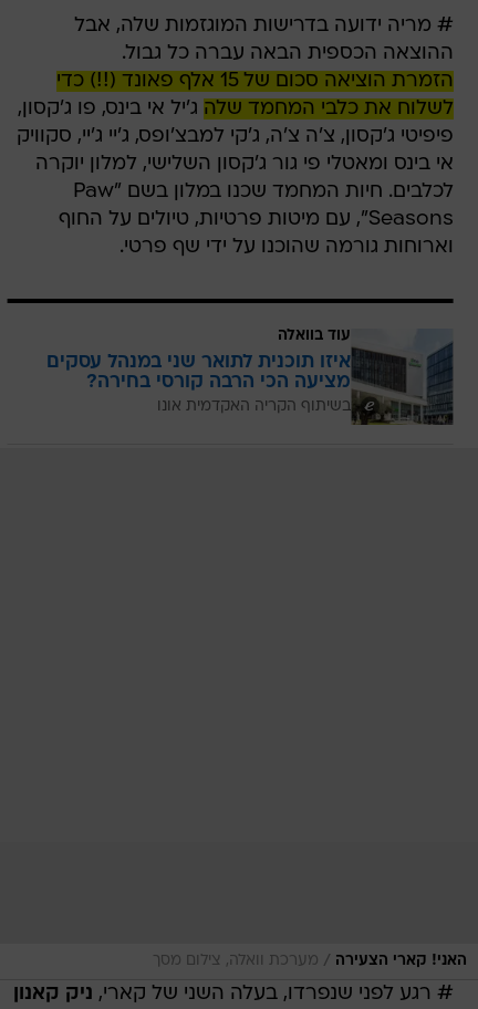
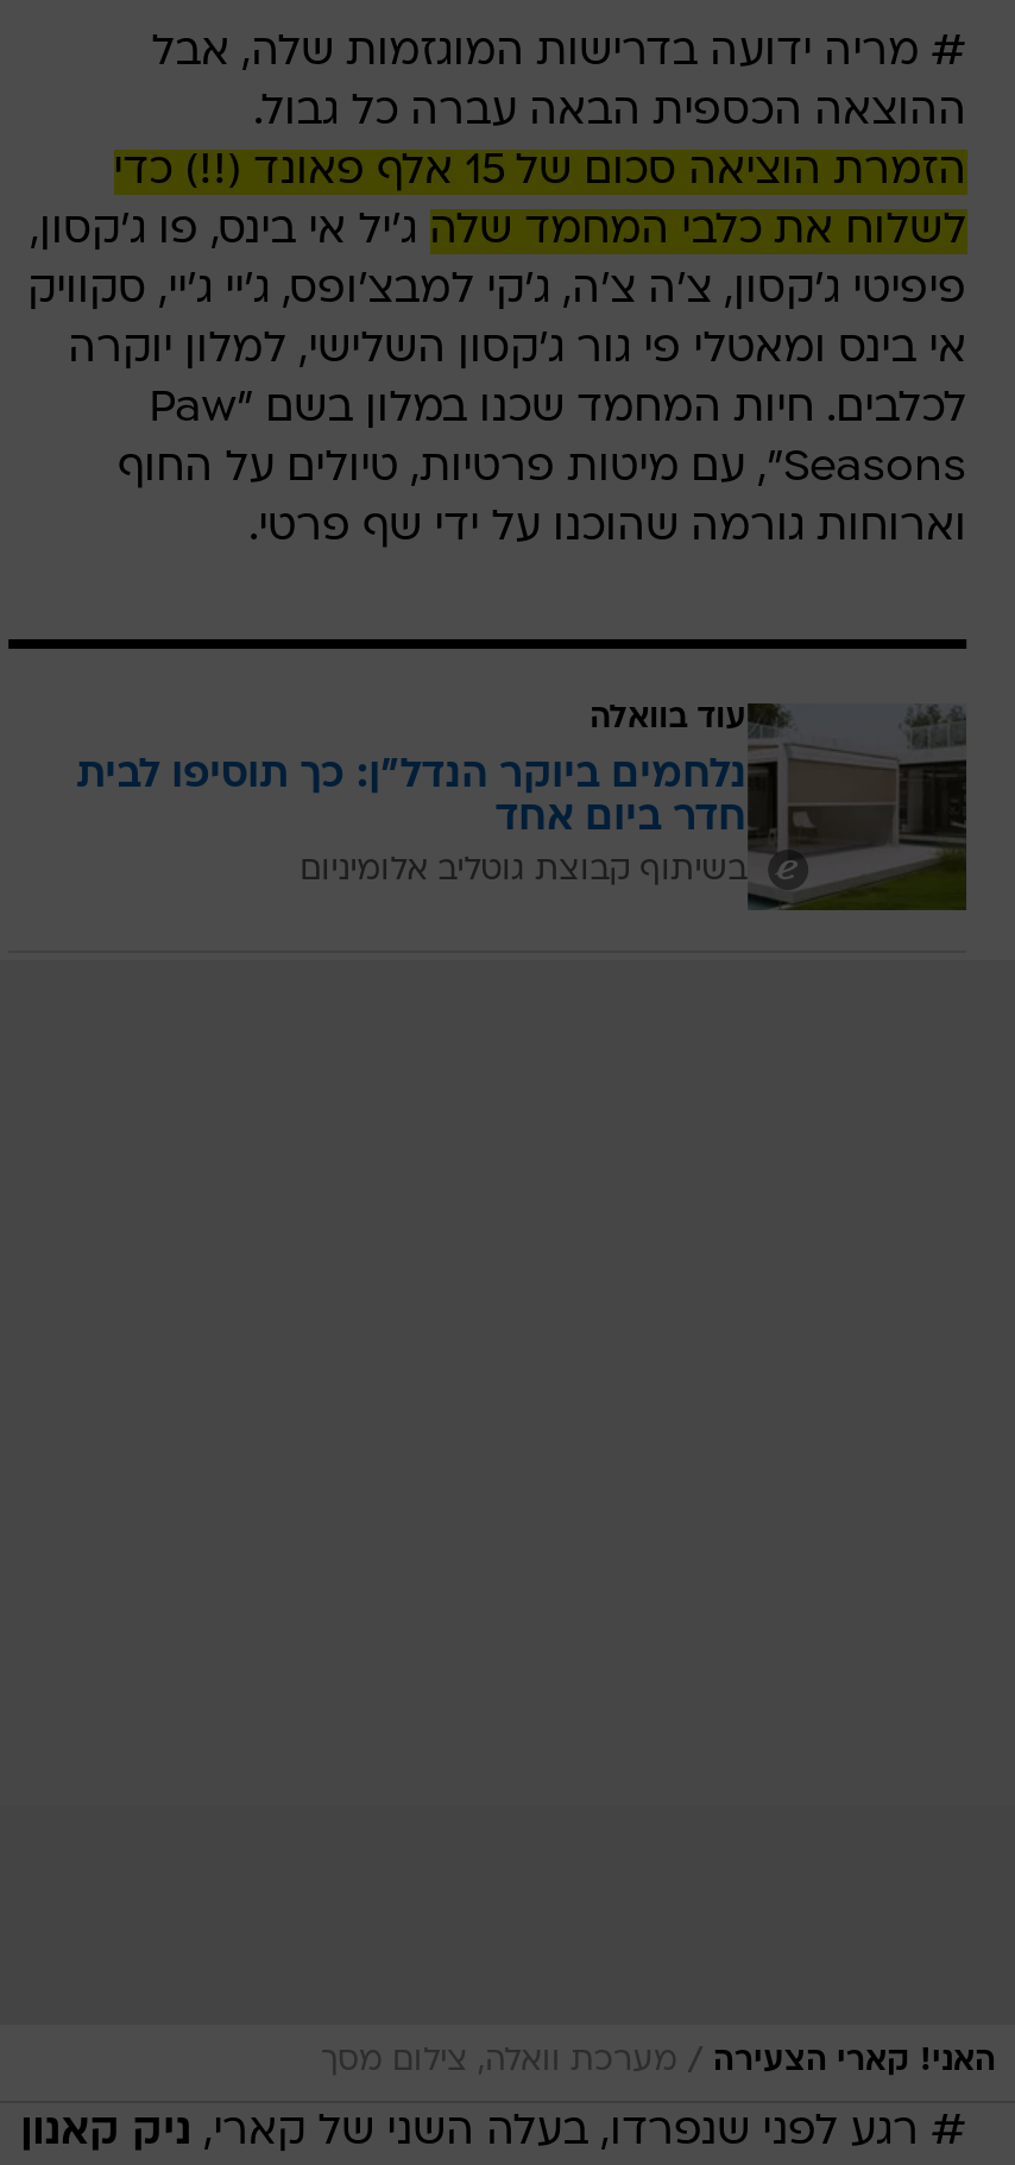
- [image]
- איזו תוכנית לתואר שני במנהל עסקים
- מציעה הכי הרבה קורסי בחירה?
- בשיתוף הקריה האקדמית אונו
+ [image]
+ נלחמים ביוקר הנדל"ן: כך תוסיפו לבית
+ חדר ביום אחד
+ בשיתוף קבוצת גוטליב אלומיניום
